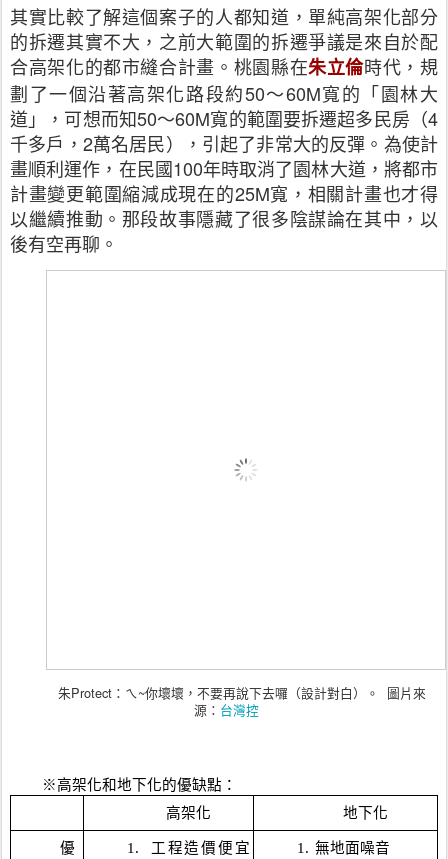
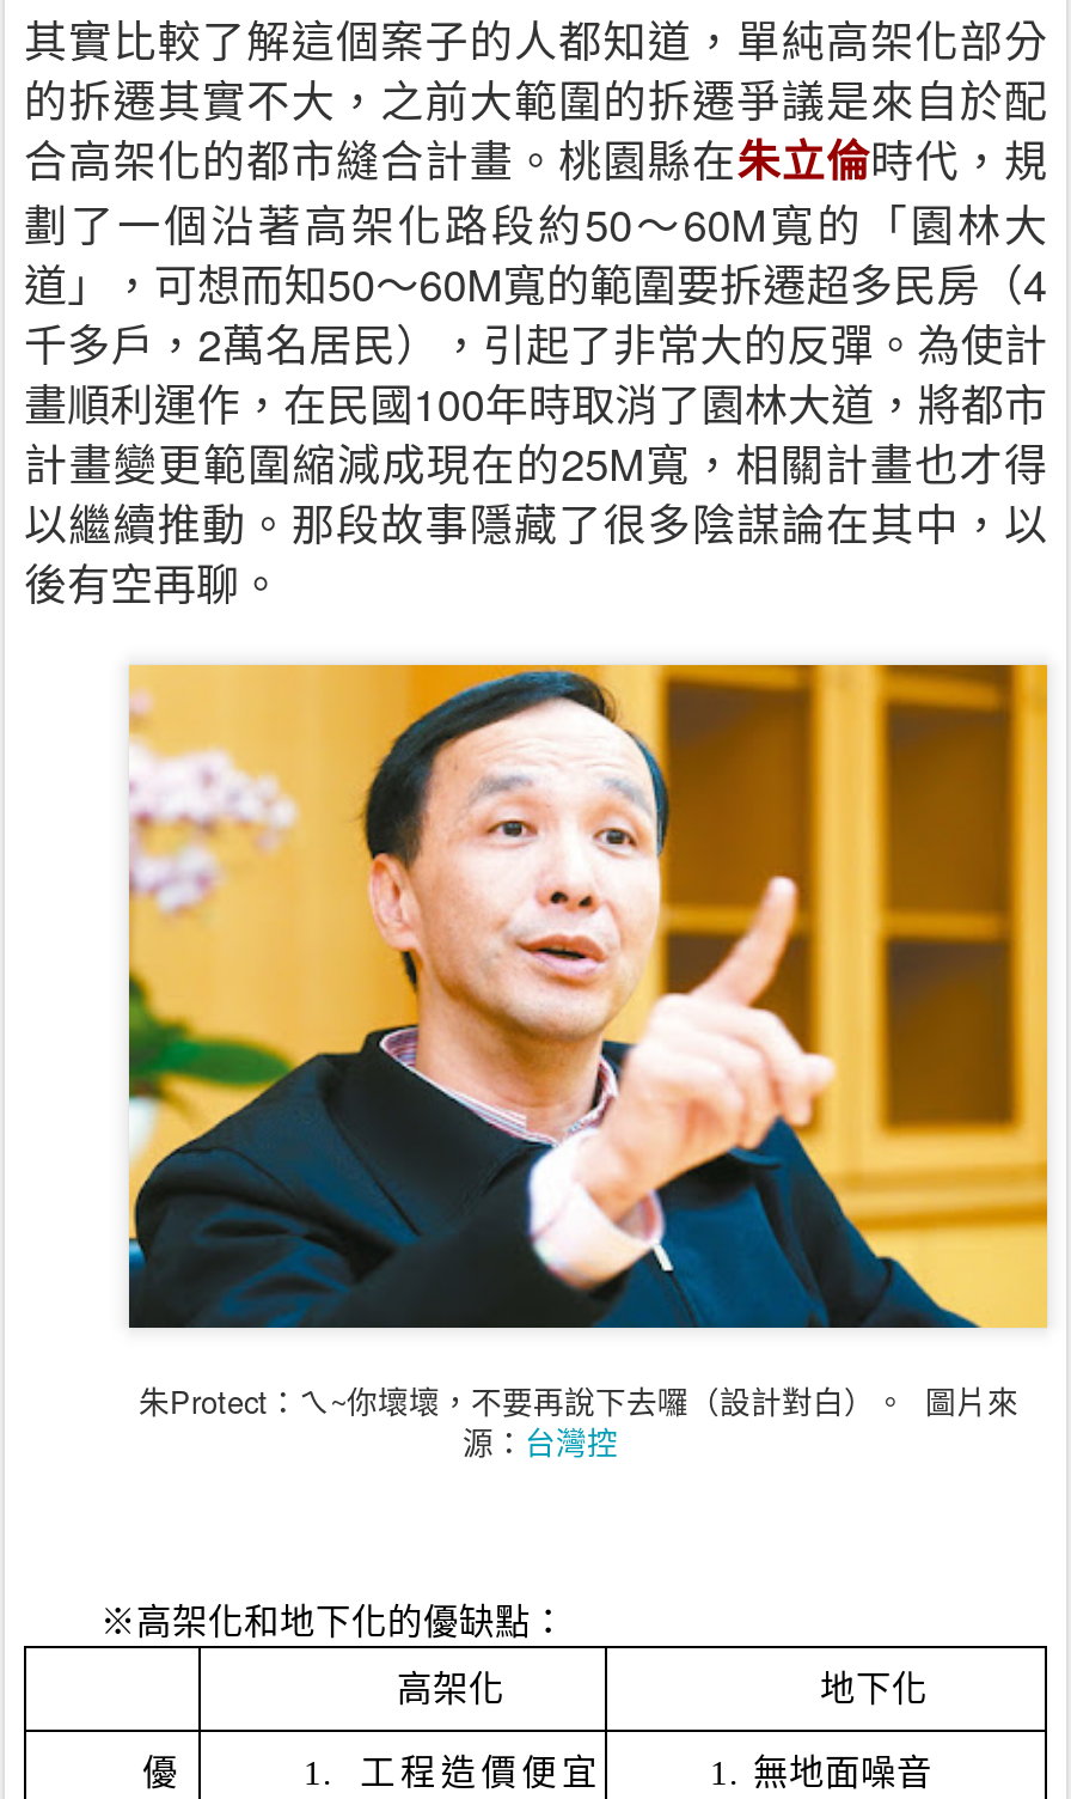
+ [image]
